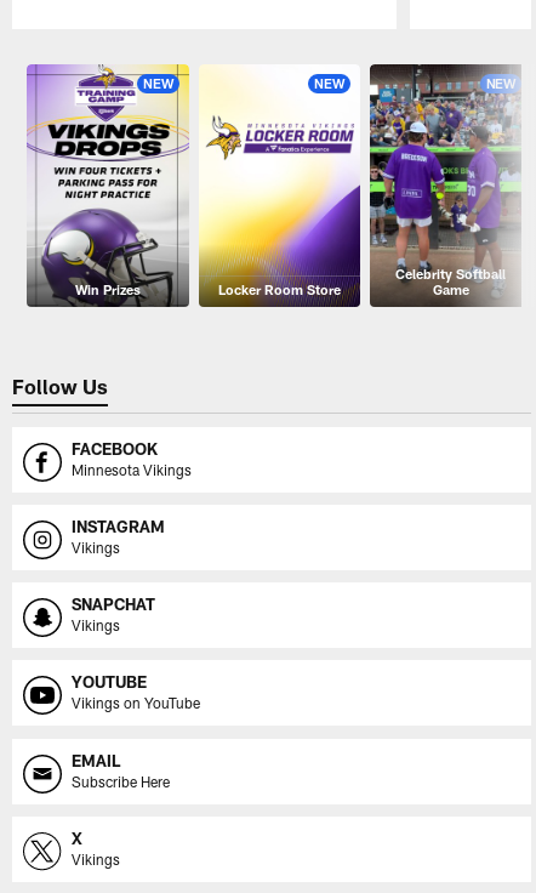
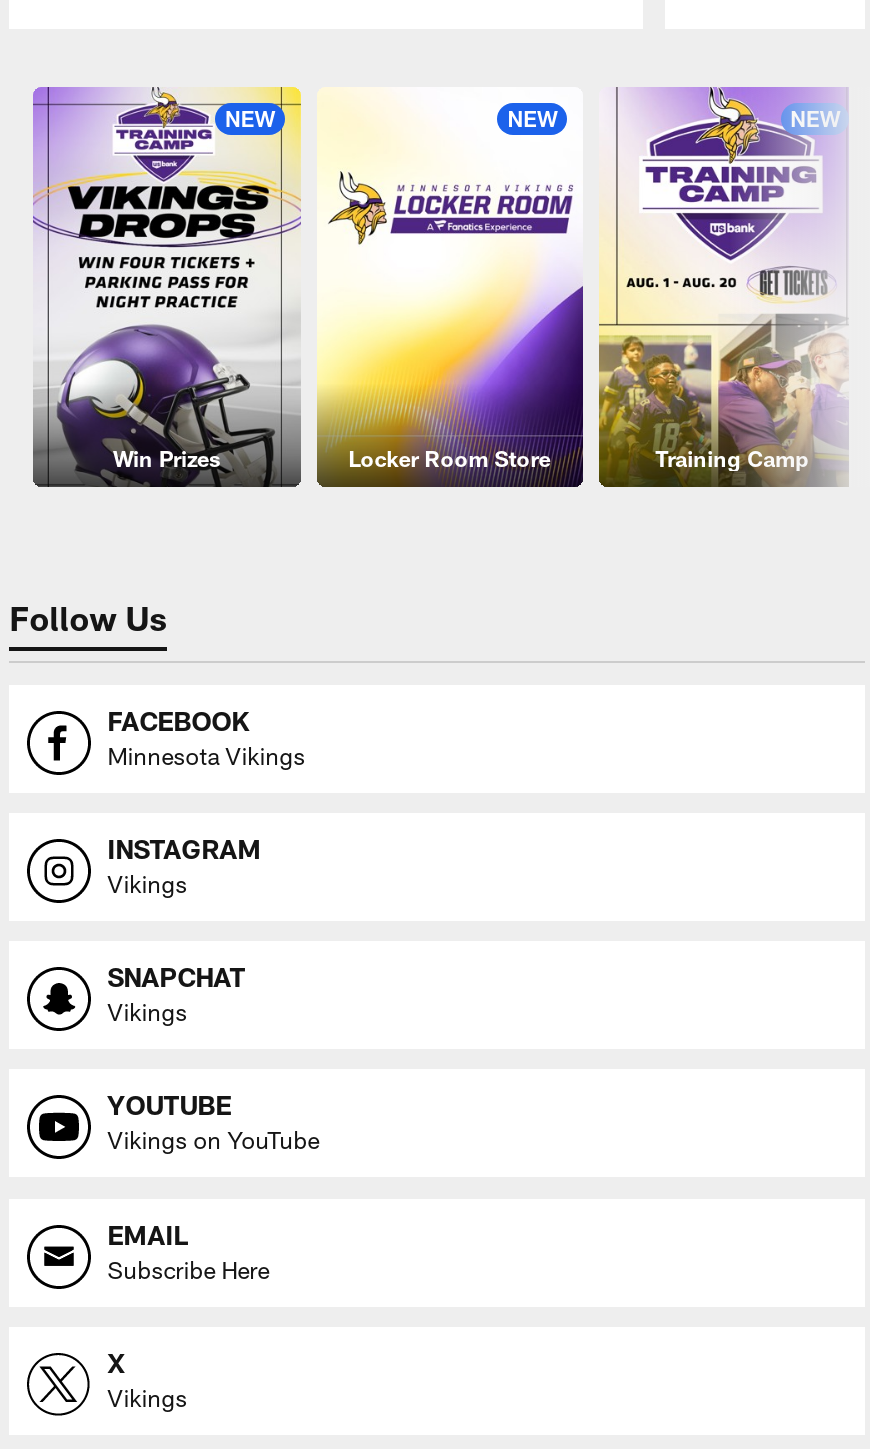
- [image]
- Celebrity Softball
- Game
+ [image]
+ Training Camp
